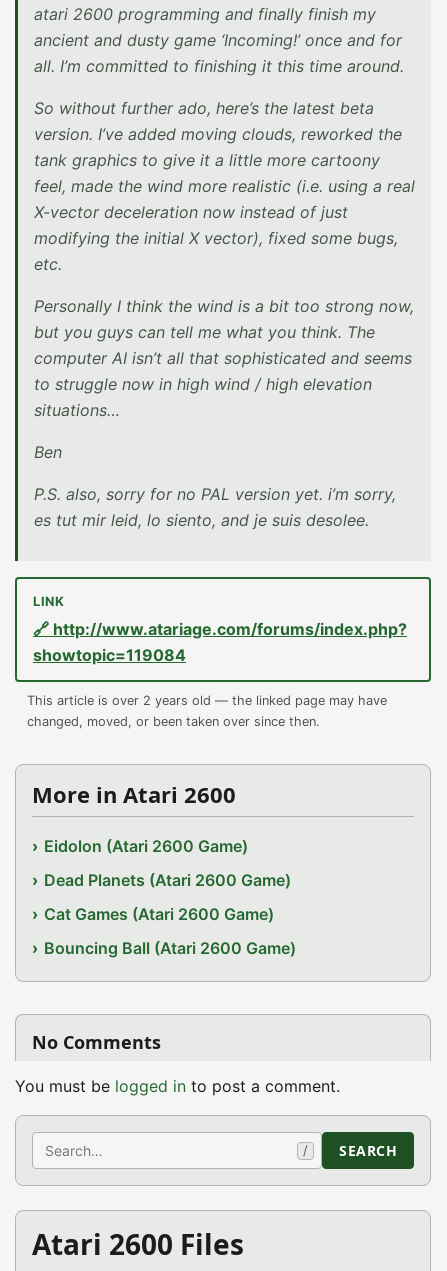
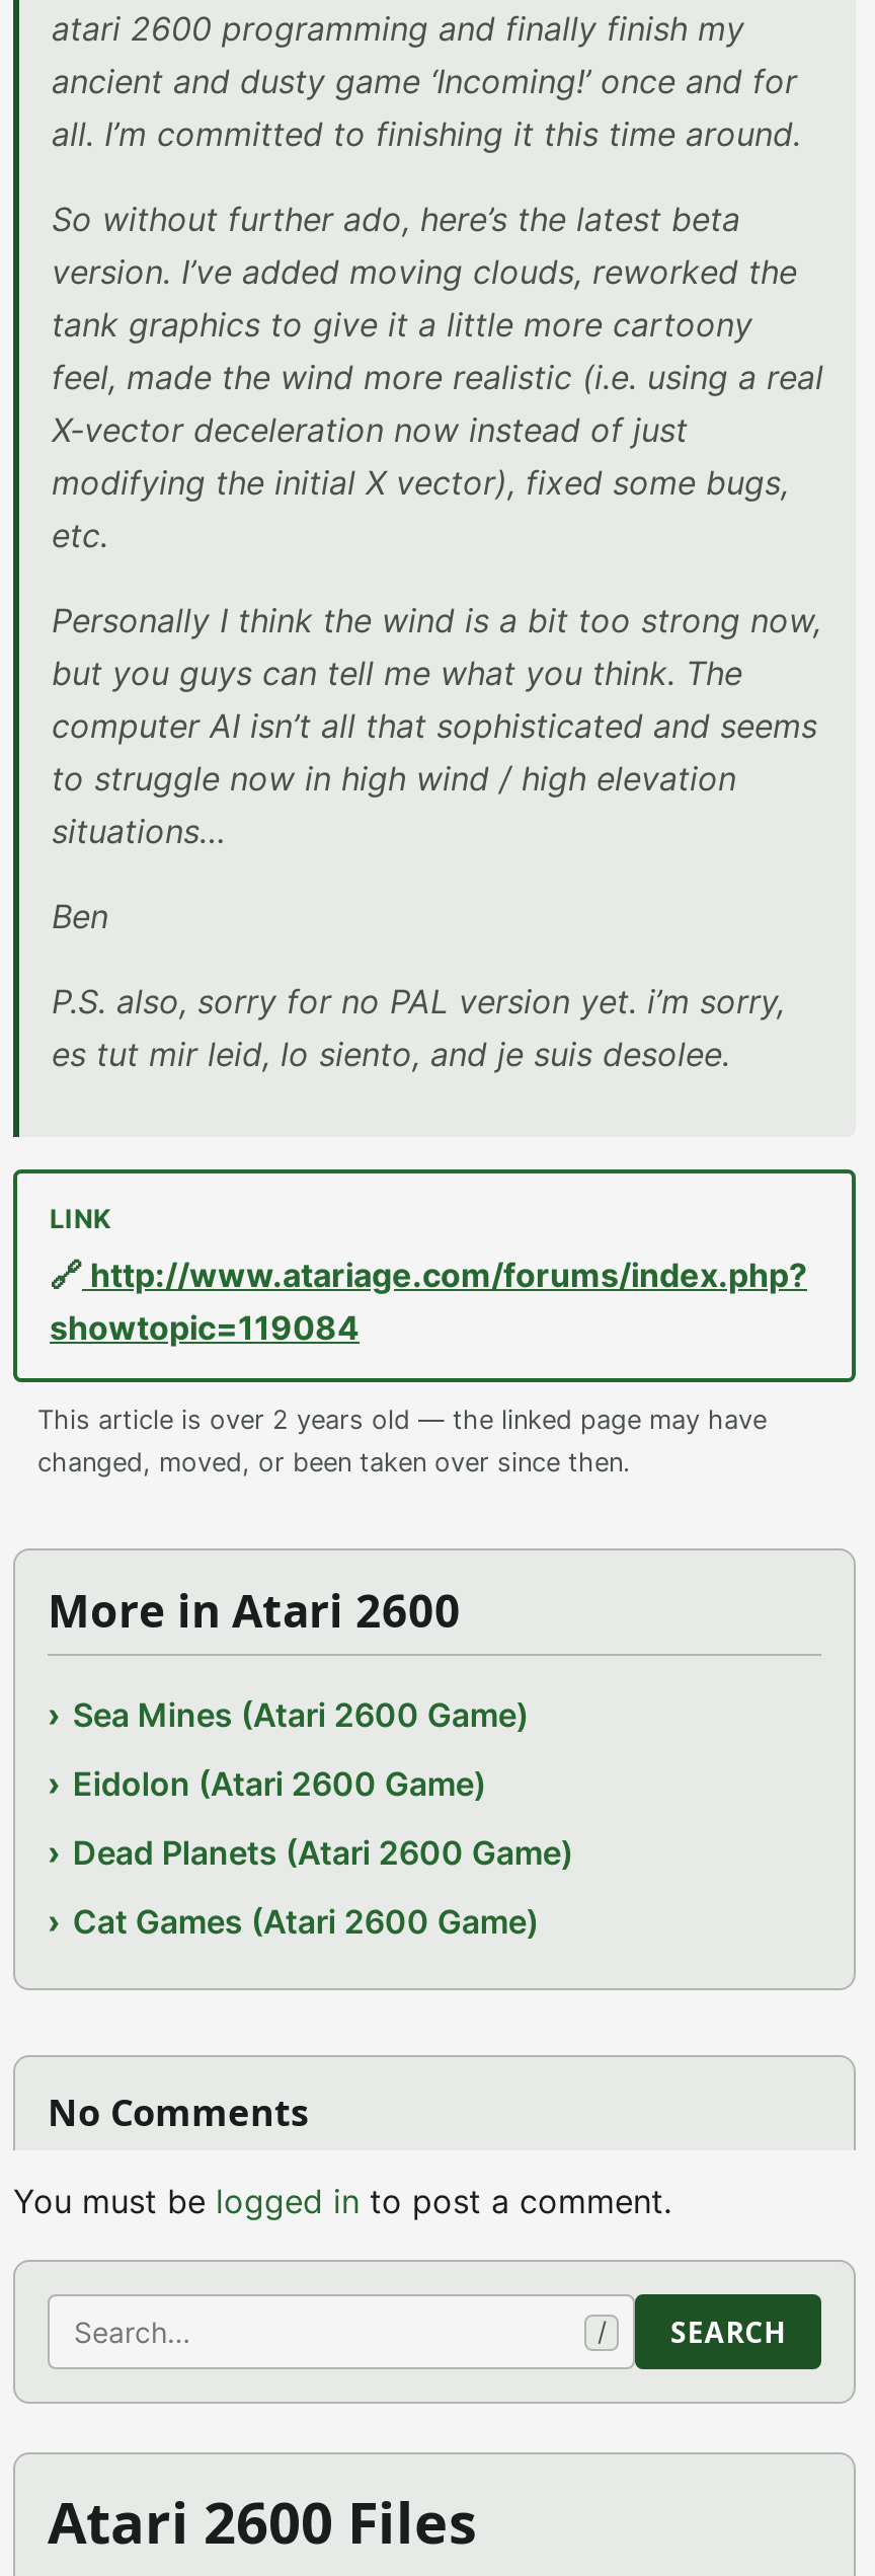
+ Sea Mines (Atari 2600 Game)

moved down: Eidolon (Atari 2600 Game) | Dead Planets (Atari 2600 Game) | Cat Games (Atari 2600 Game)

- Bouncing Ball (Atari 2600 Game)
